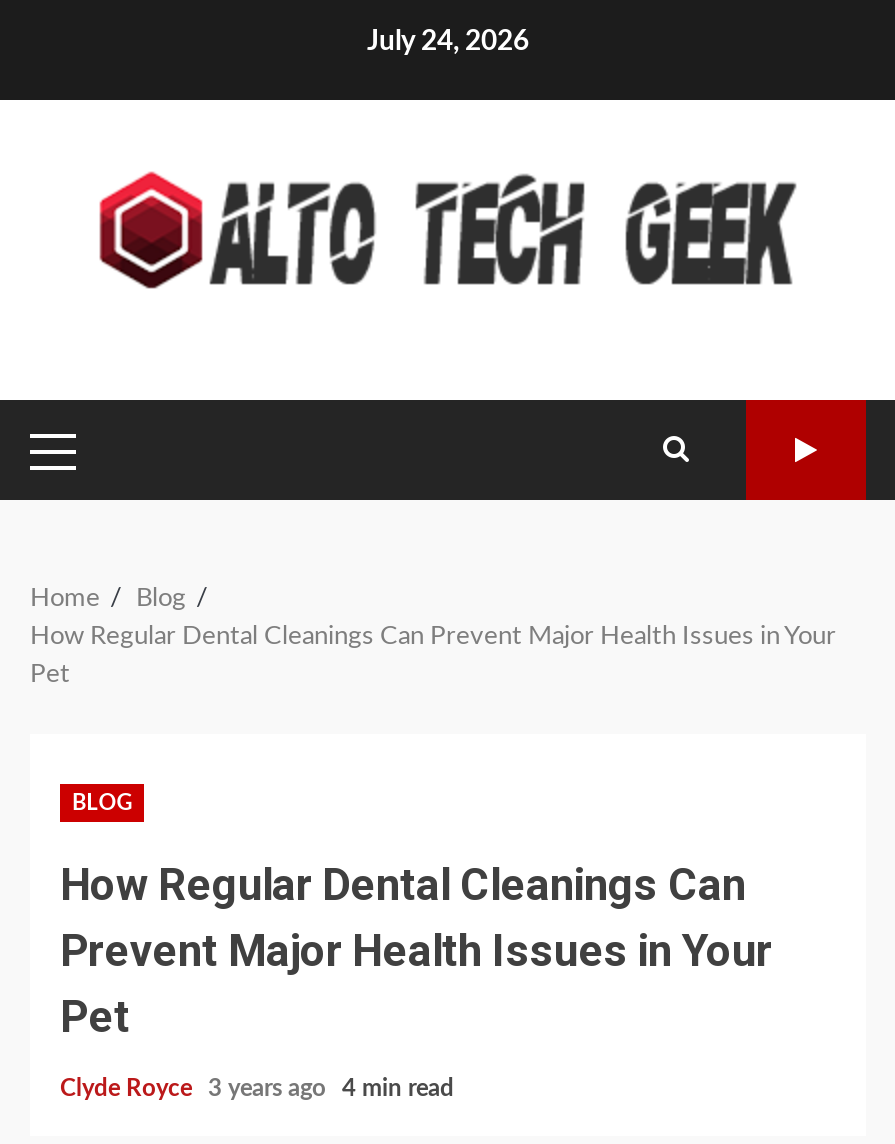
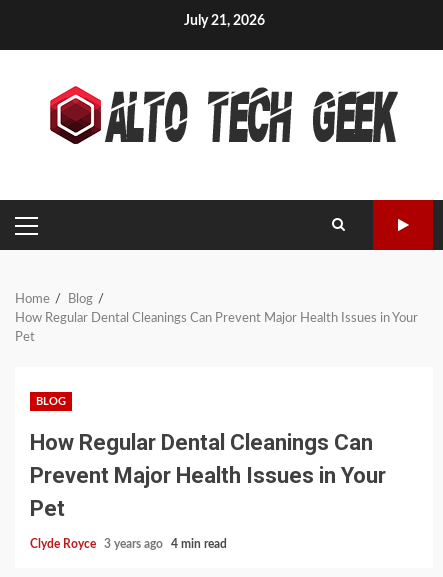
- July 24, 2026
+ July 21, 2026
